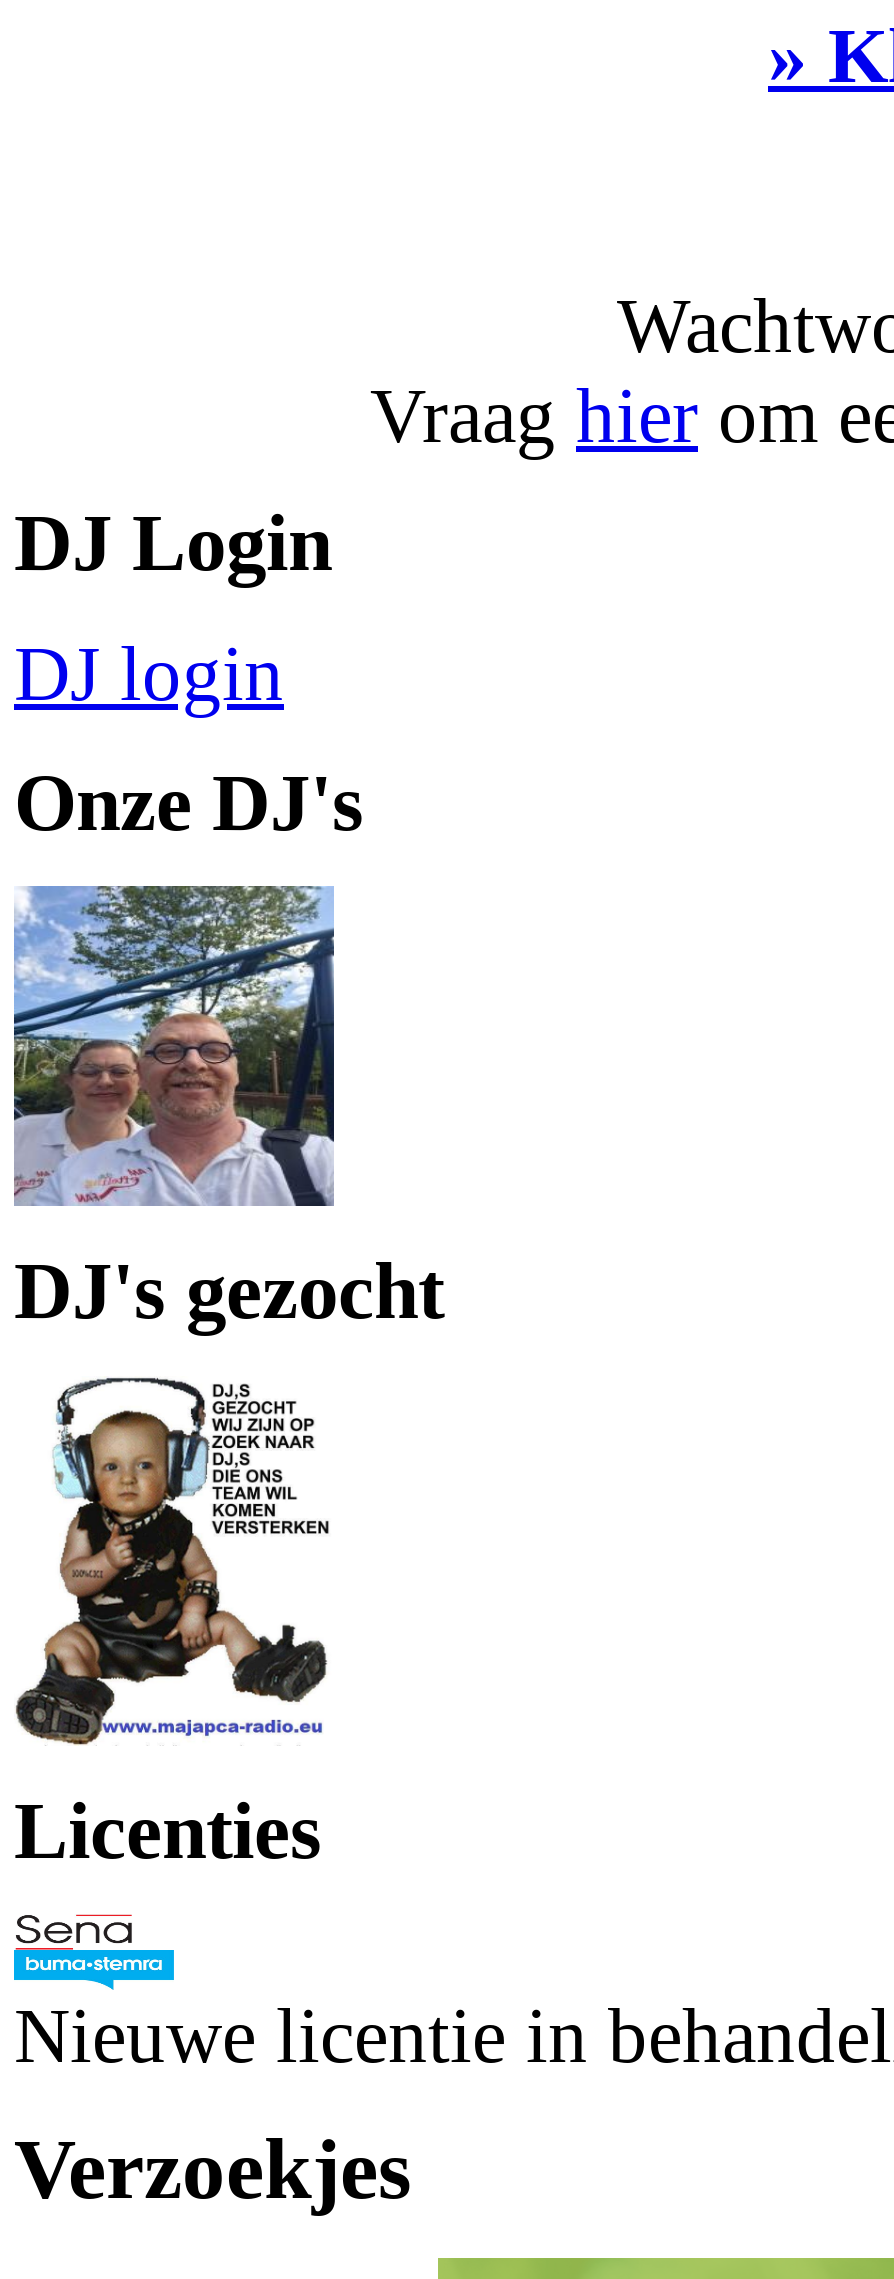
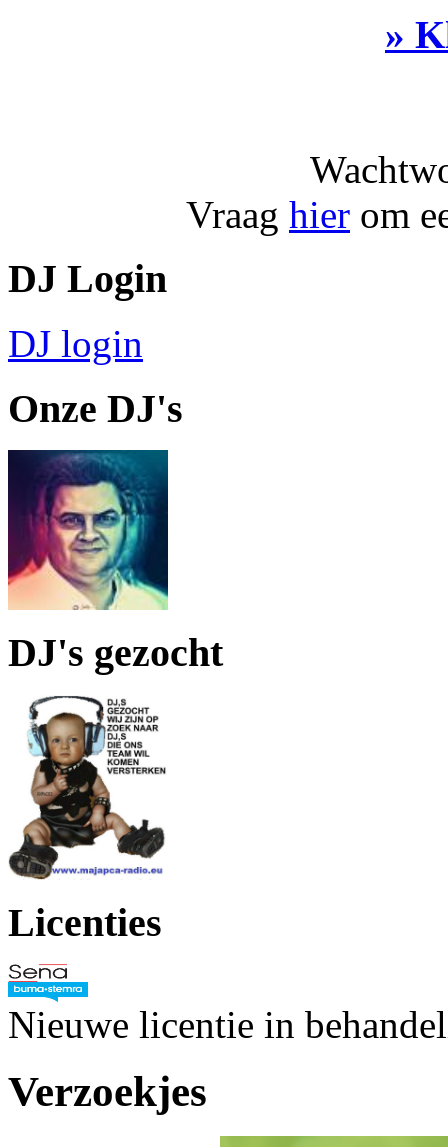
- [image]
+ [image]
